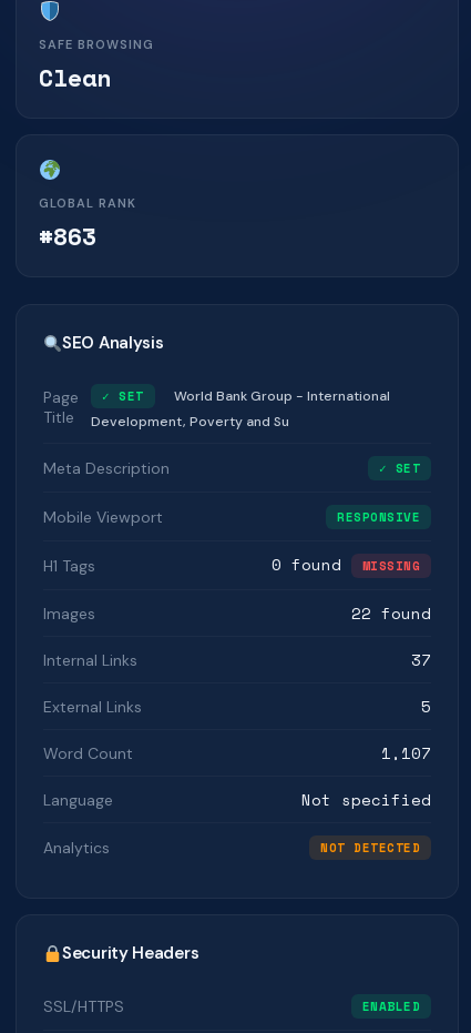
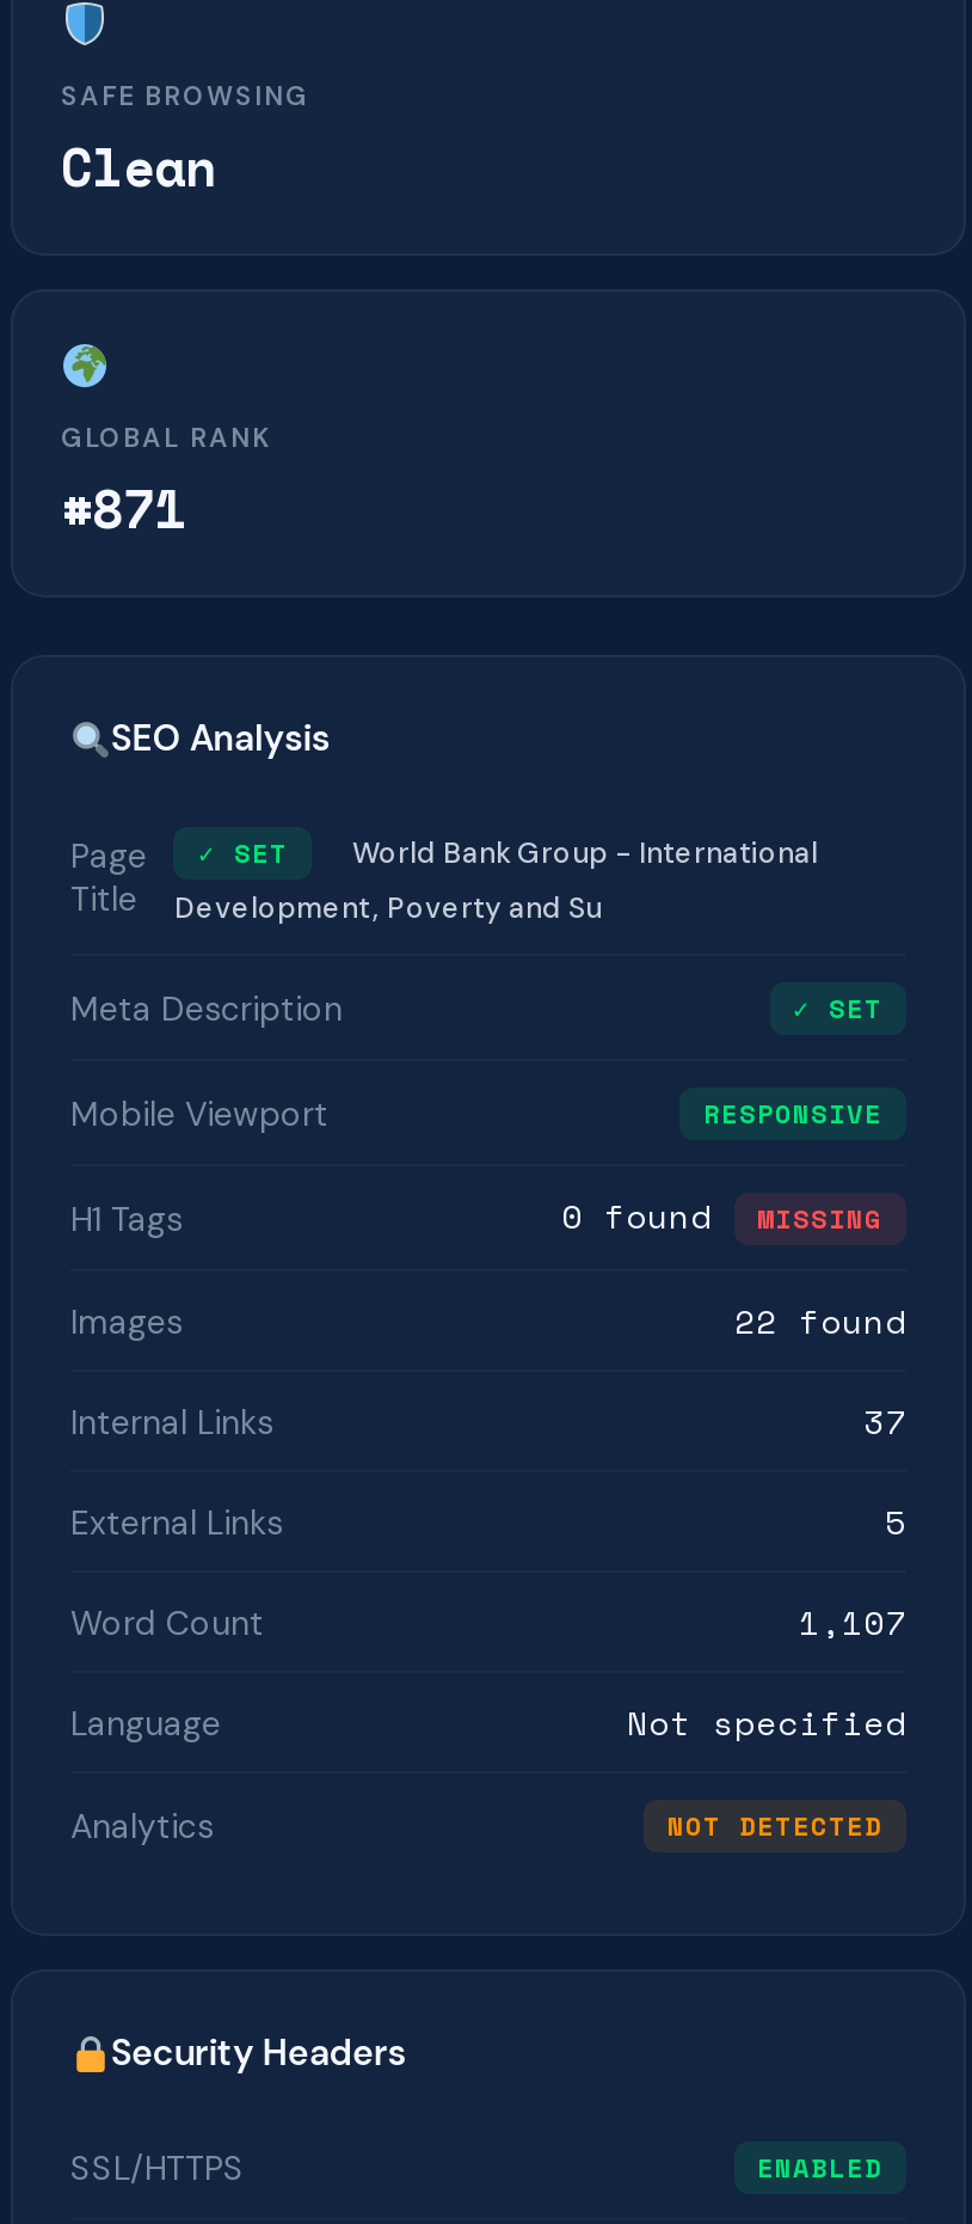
- #863
+ #871
